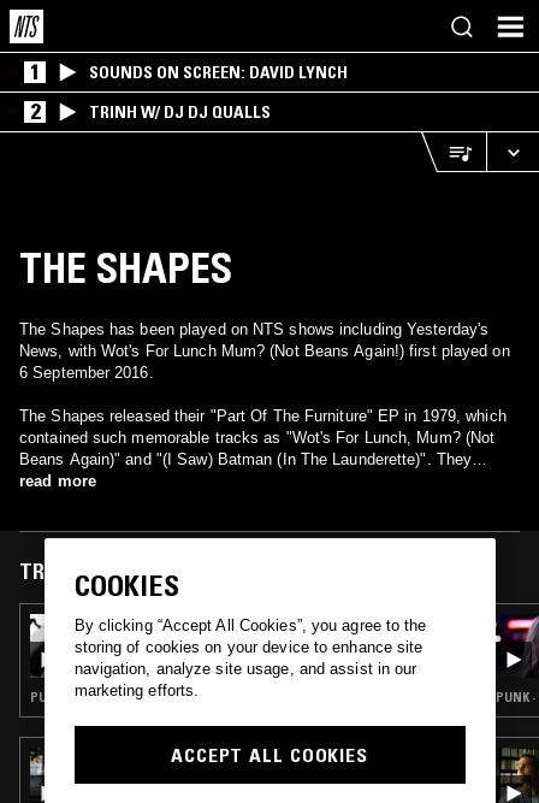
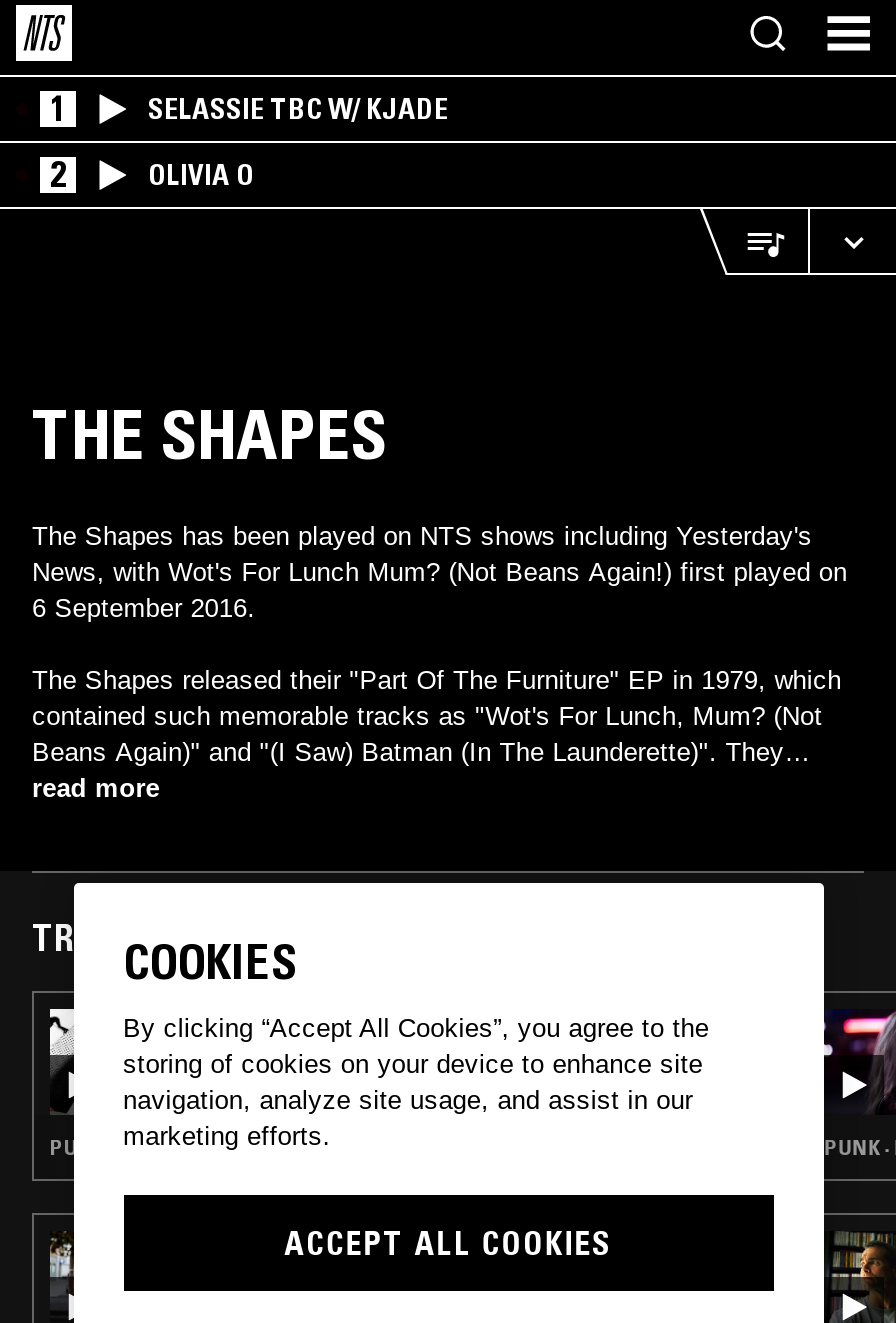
- SOUNDS ON SCREEN: DAVID LYNCH
+ SELASSIE TBC W/ KJADE

- TRINH W/ DJ DJ QUALLS
+ OLIVIA O
